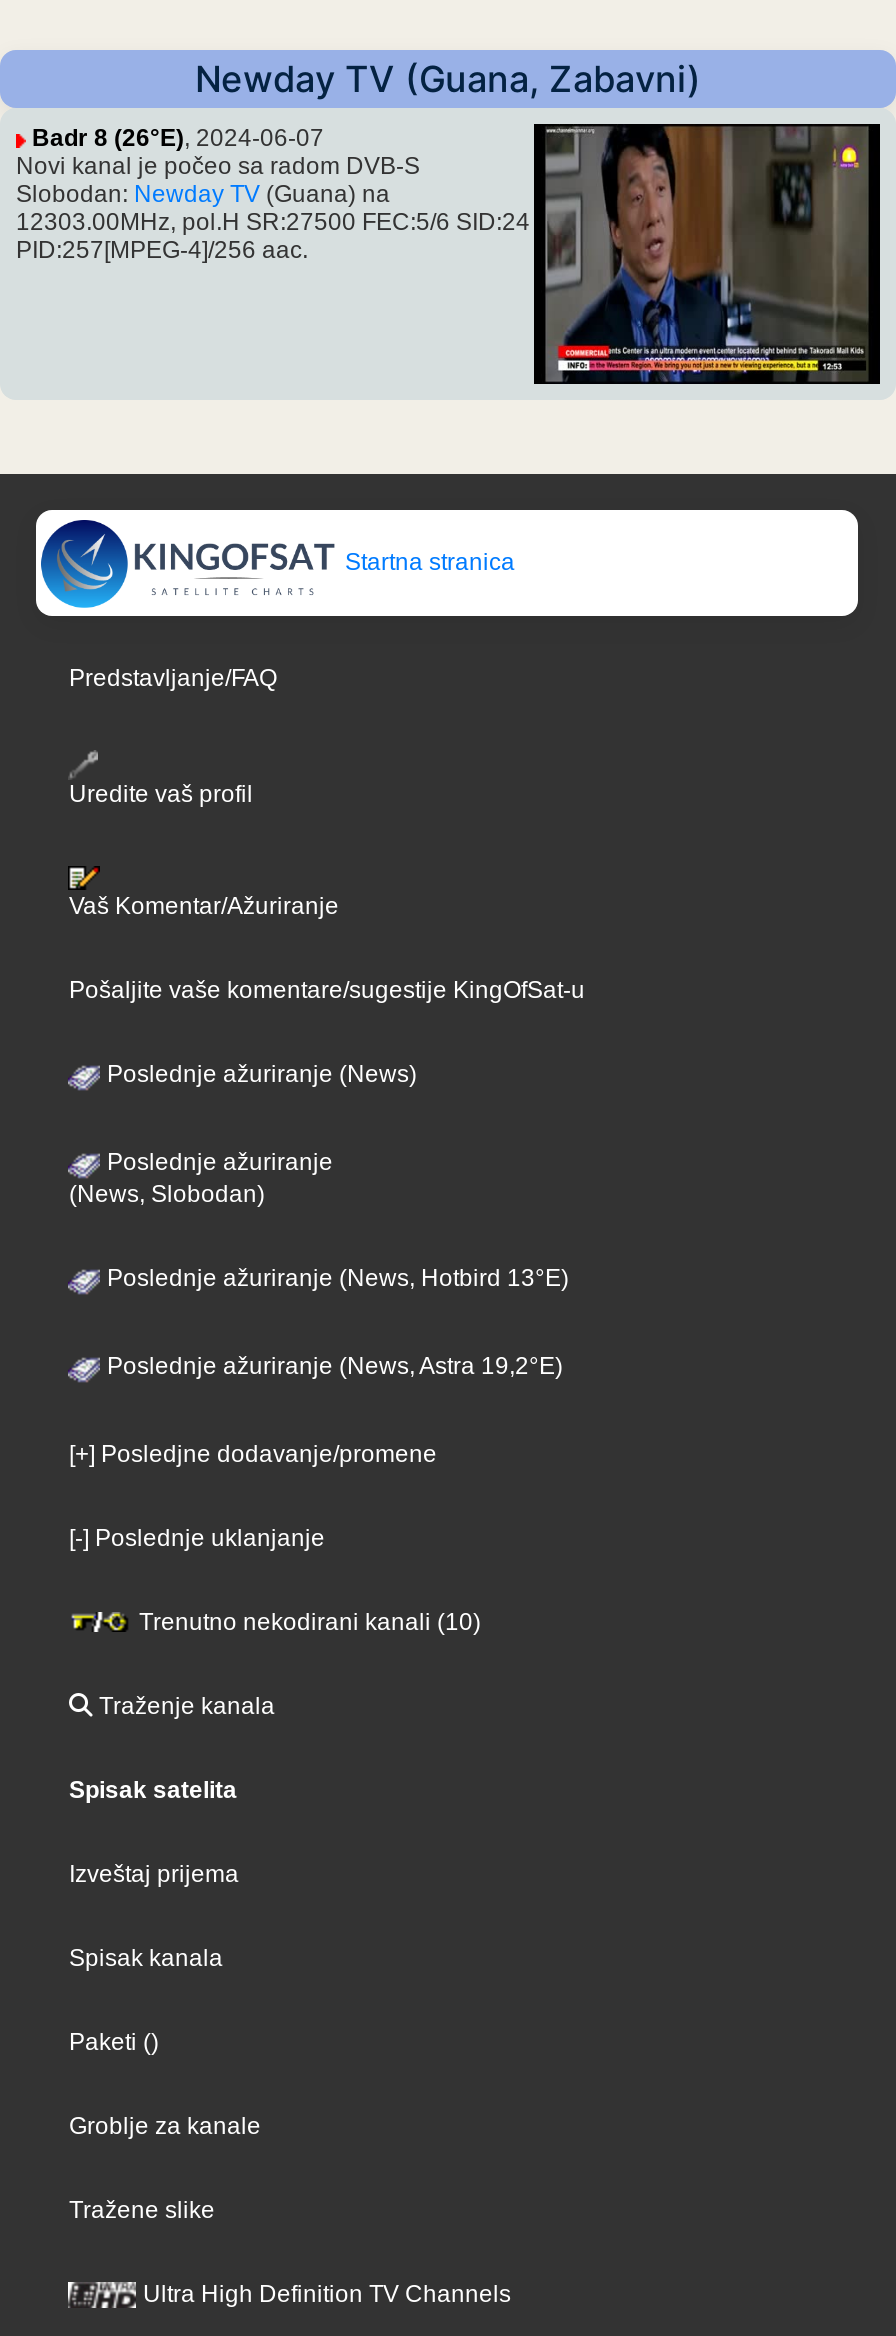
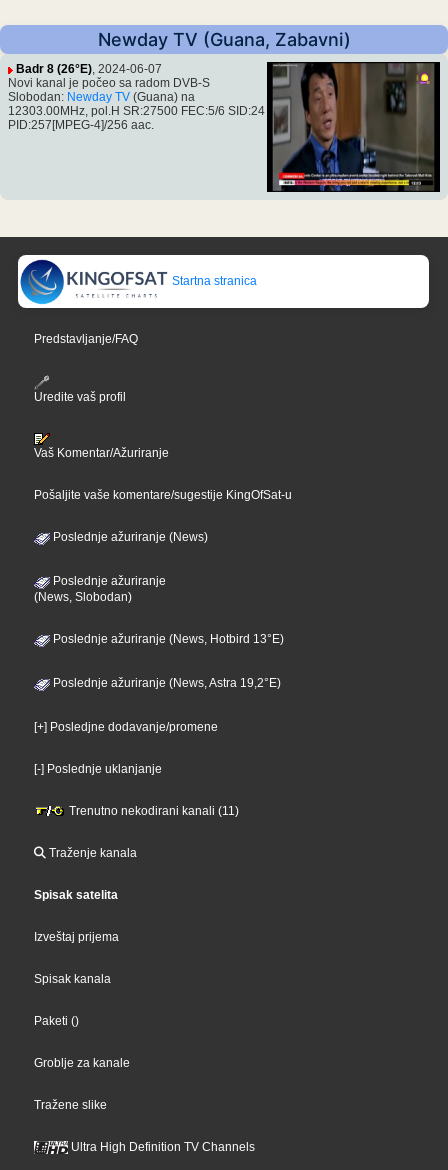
- Trenutno nekodirani kanali (10)
+ Trenutno nekodirani kanali (11)
